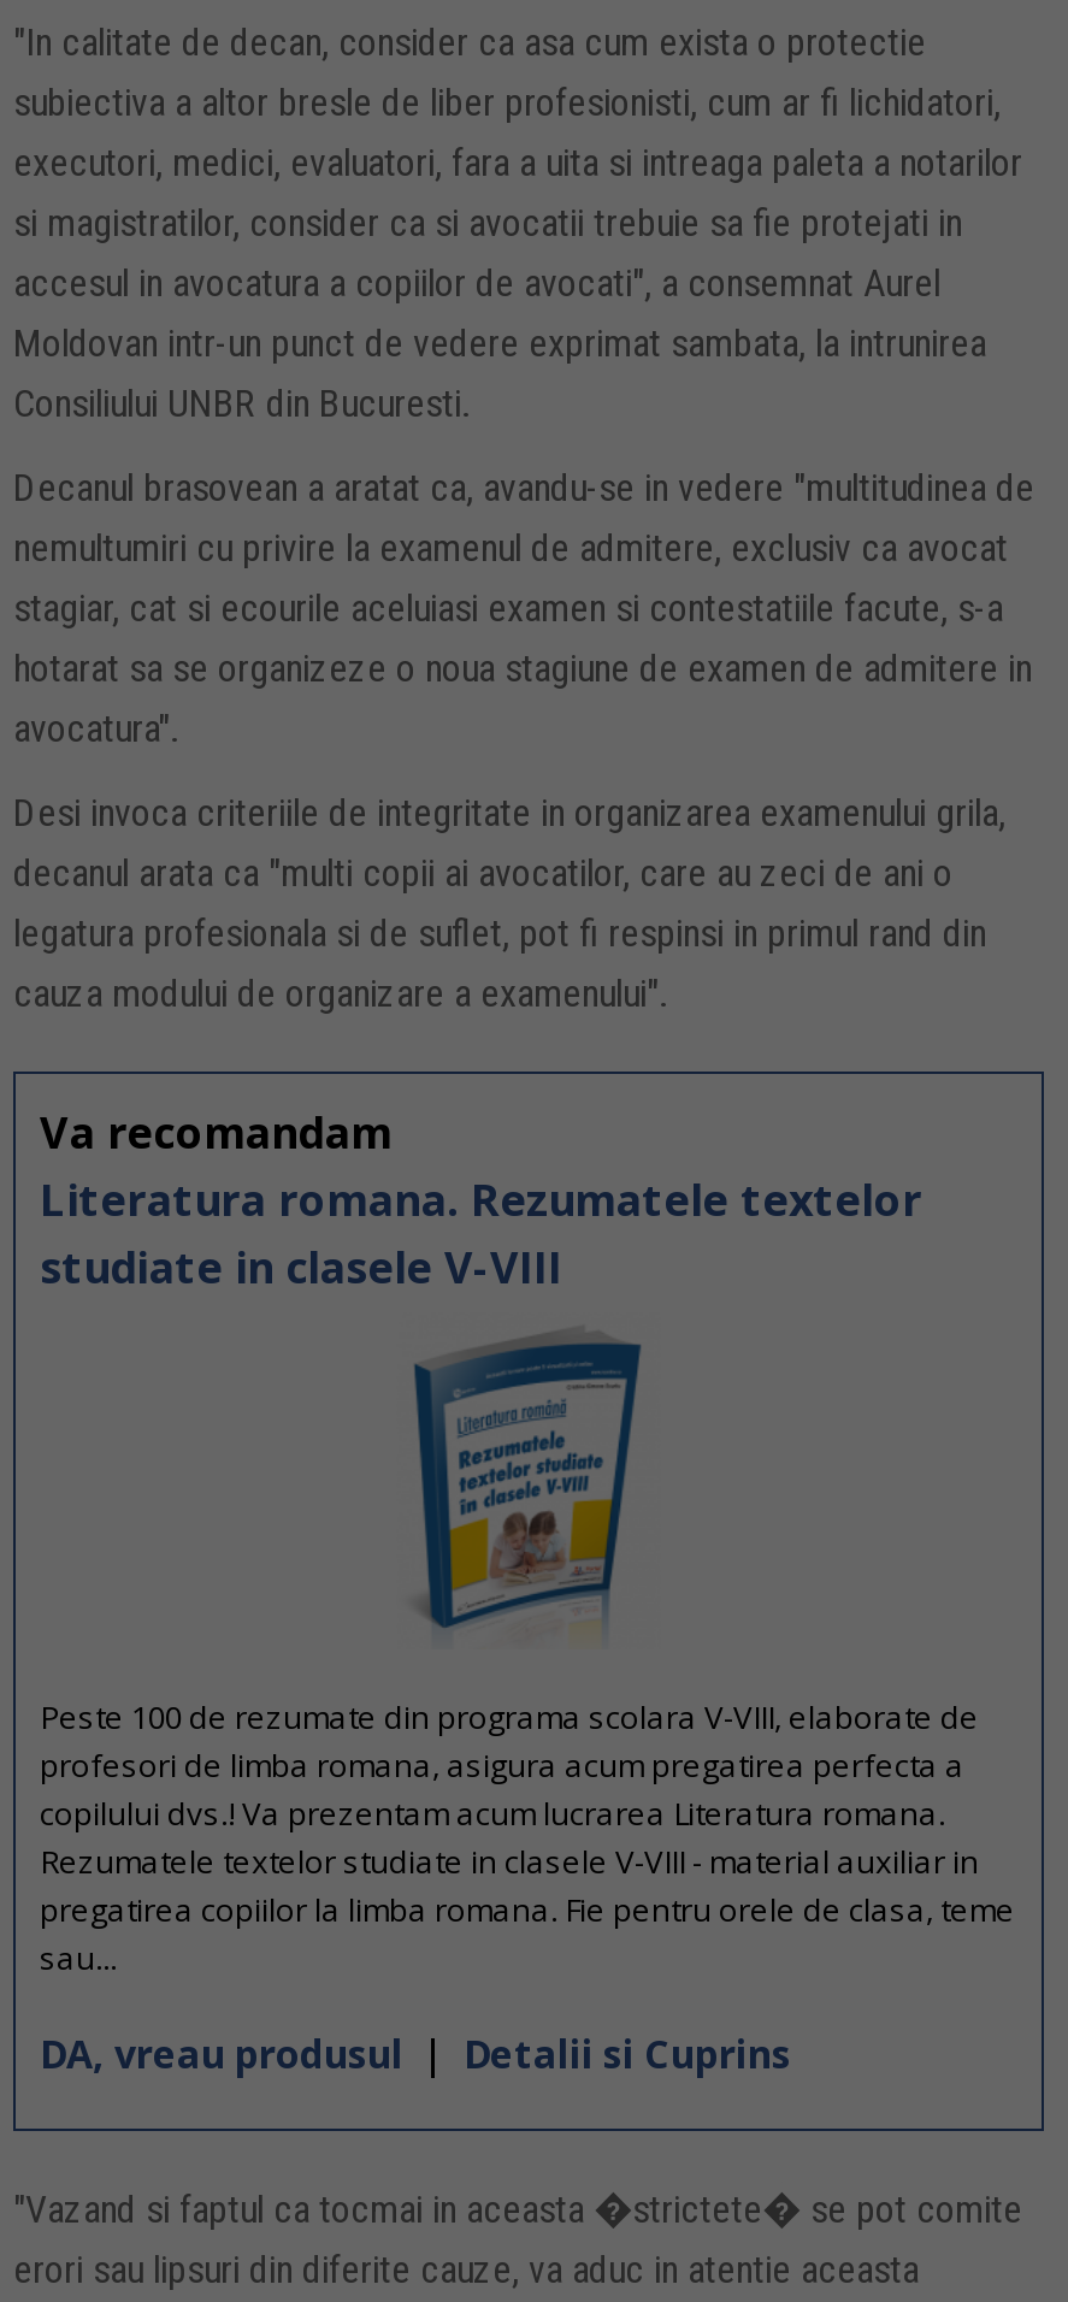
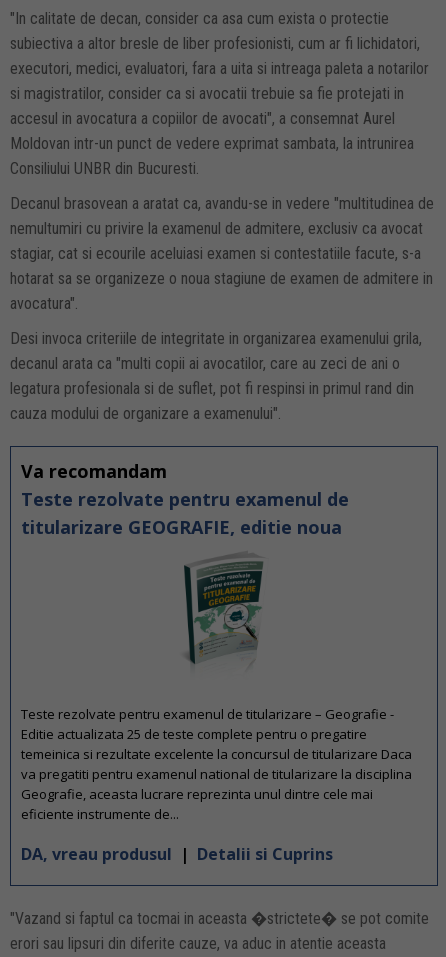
- Literatura romana. Rezumatele textelor
- studiate in clasele V-VIII
+ Teste rezolvate pentru examenul de
+ titularizare GEOGRAFIE, editie noua

- [image]
- Peste 100 de rezumate din programa scolara V-VIII, elaborate de
- profesori de limba romana, asigura acum pregatirea perfecta a
- copilului dvs.! Va prezentam acum lucrarea Literatura romana.
- Rezumatele textelor studiate in clasele V-VIII - material auxiliar in
- pregatirea copiilor la limba romana. Fie pentru orele de clasa, teme
- sau...
+ [image]
+ Teste rezolvate pentru examenul de titularizare – Geografie -
+ Editie actualizata 25 de teste complete pentru o pregatire
+ temeinica si rezultate excelente la concursul de titularizare Daca
+ va pregatiti pentru examenul national de titularizare la disciplina
+ Geografie, aceasta lucrare reprezinta unul dintre cele mai
+ eficiente instrumente de...
